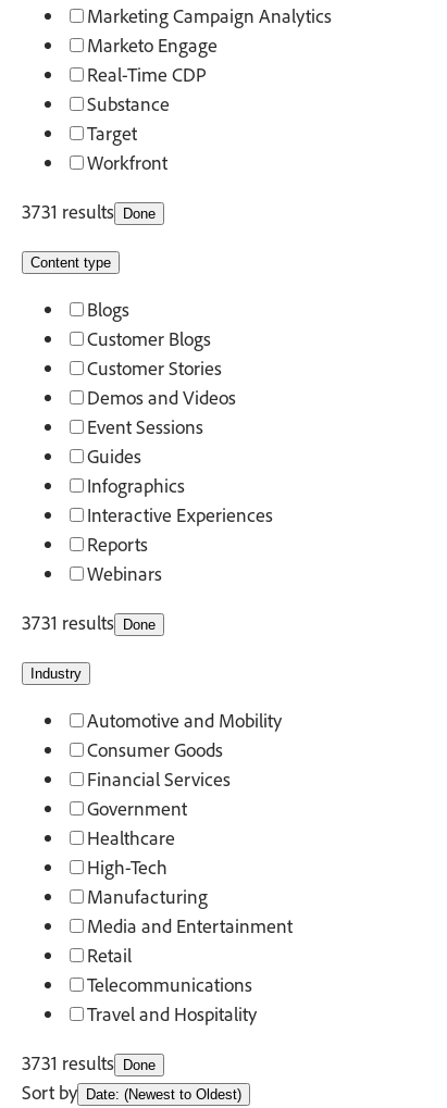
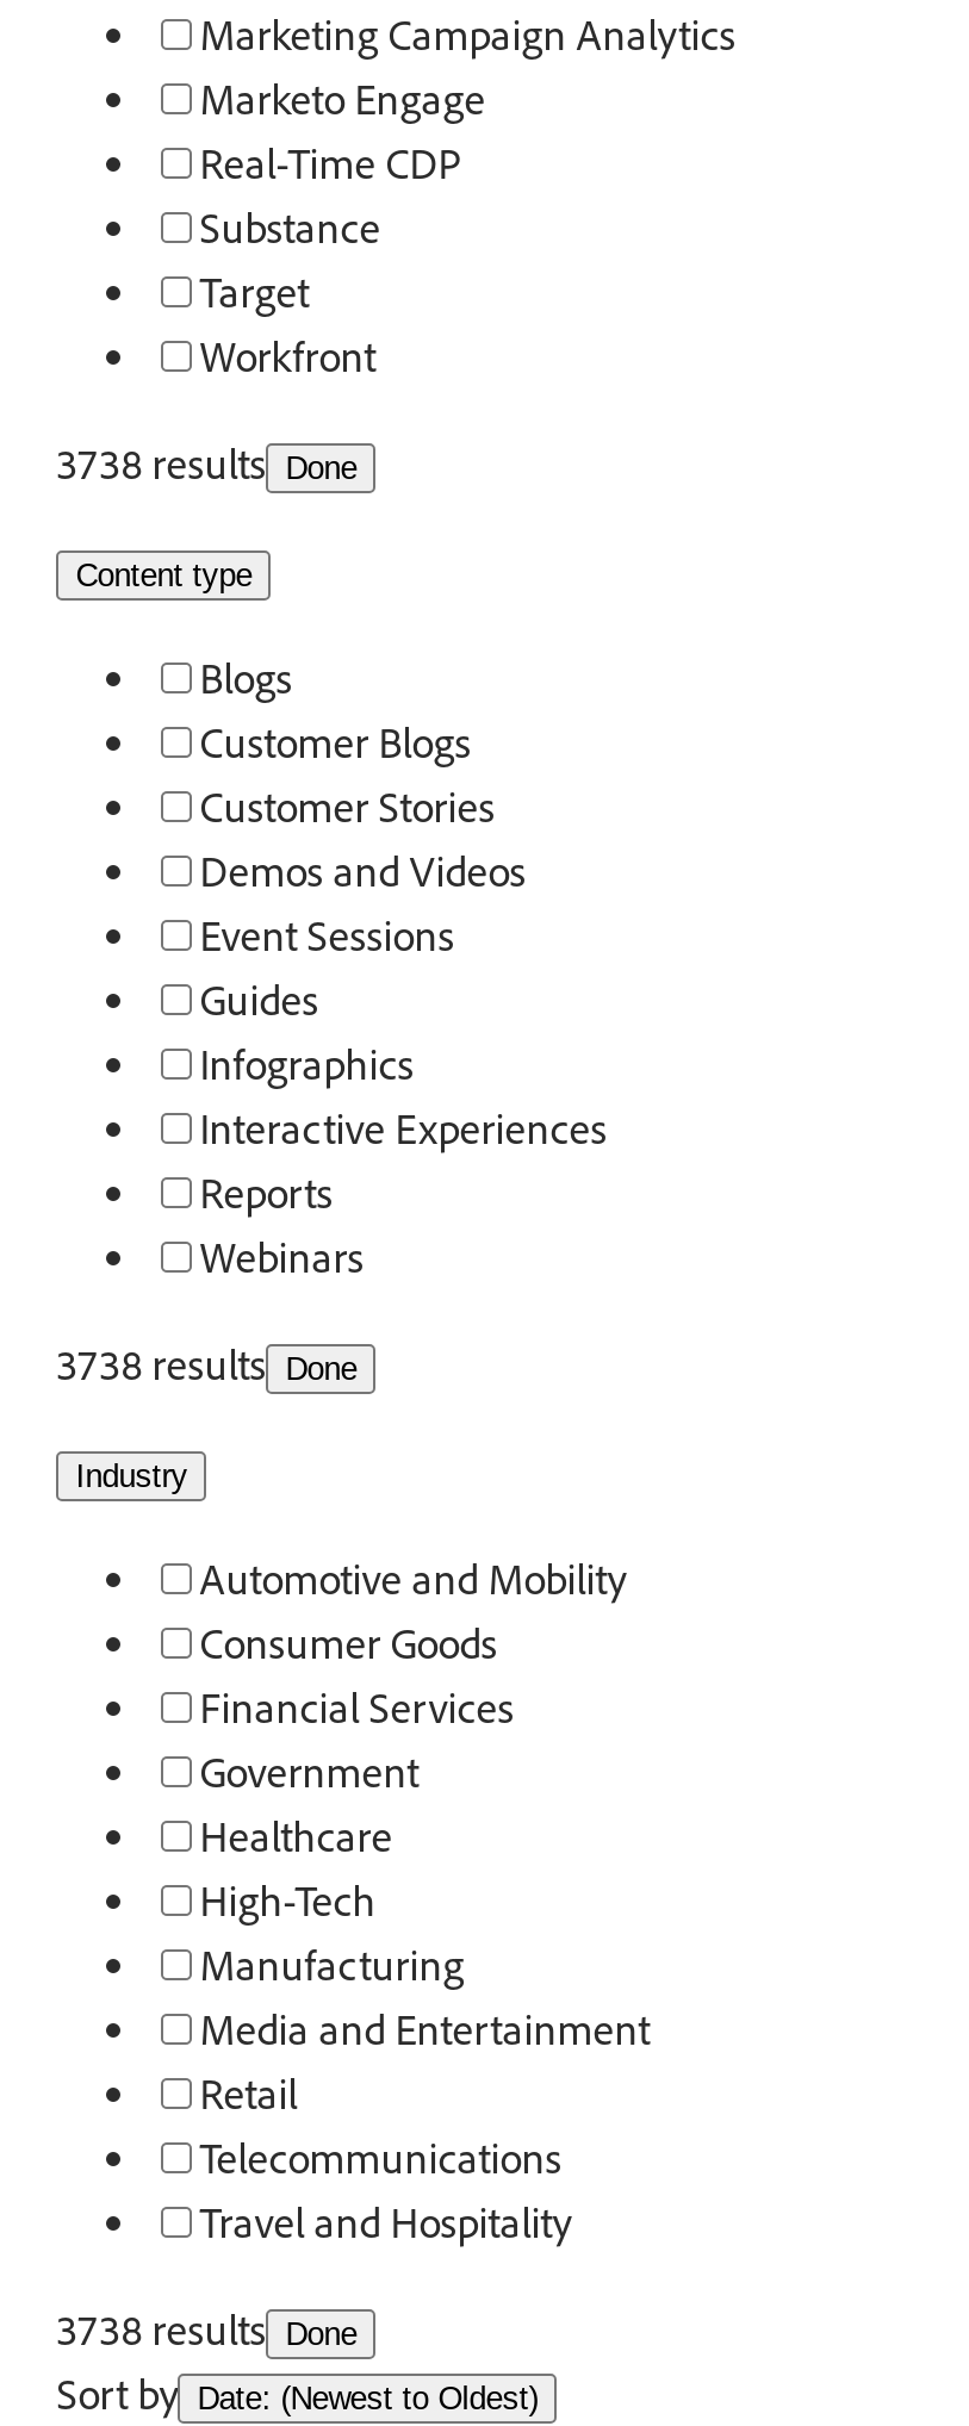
- 3731 results Done
+ 3738 results Done

- 3731 results Done
+ 3738 results Done

- 3731 results Done
+ 3738 results Done
